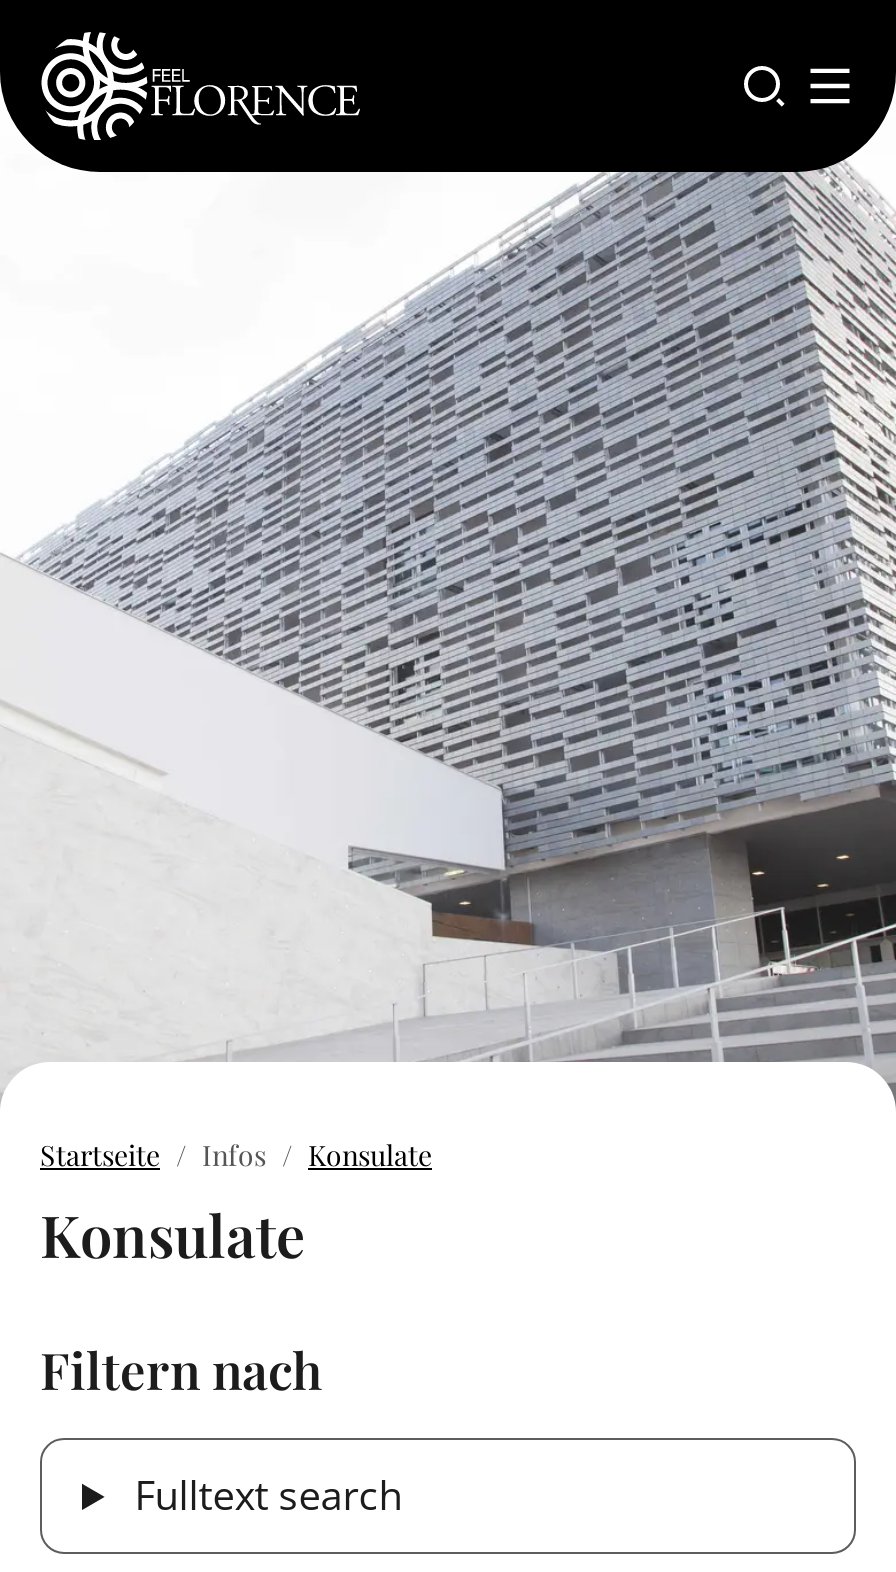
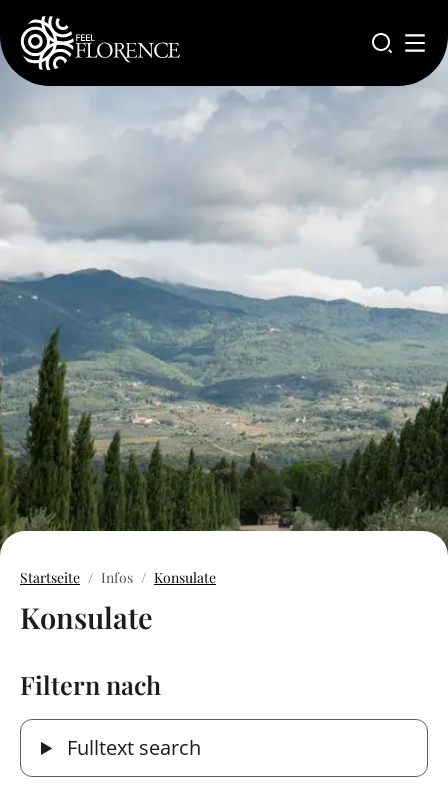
- [image]
+ [image]
